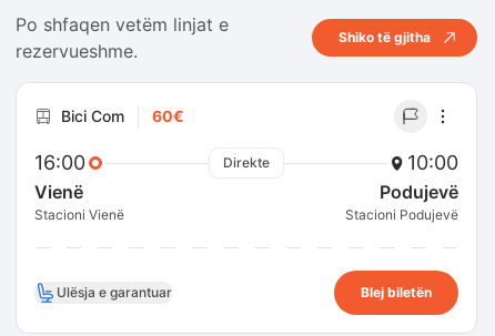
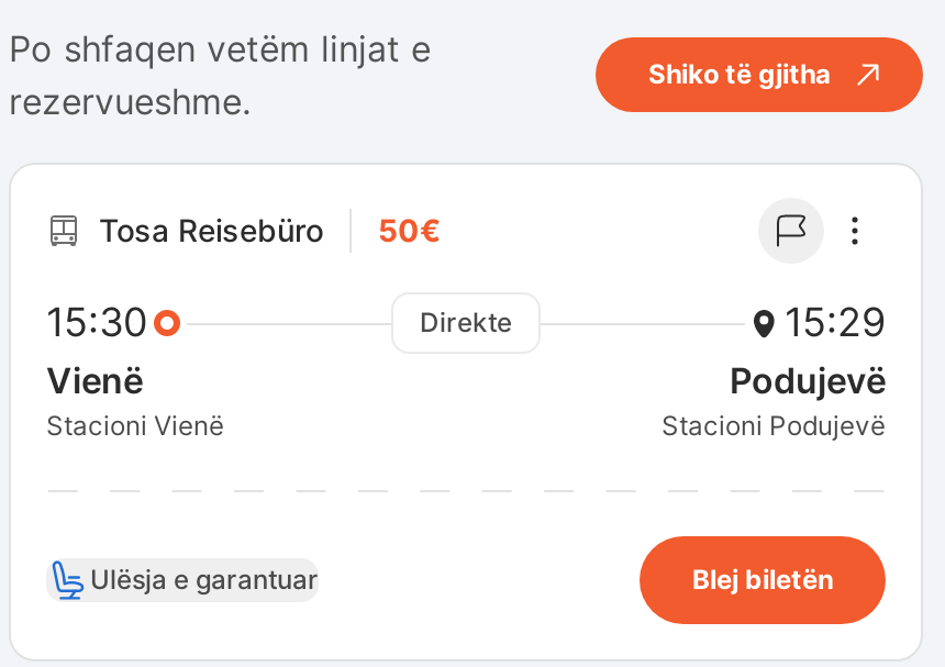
- Bici Com
- 60€
+ Tosa Reisebüro
+ 50€

- 16:00
+ 15:30

- 10:00
+ 15:29
